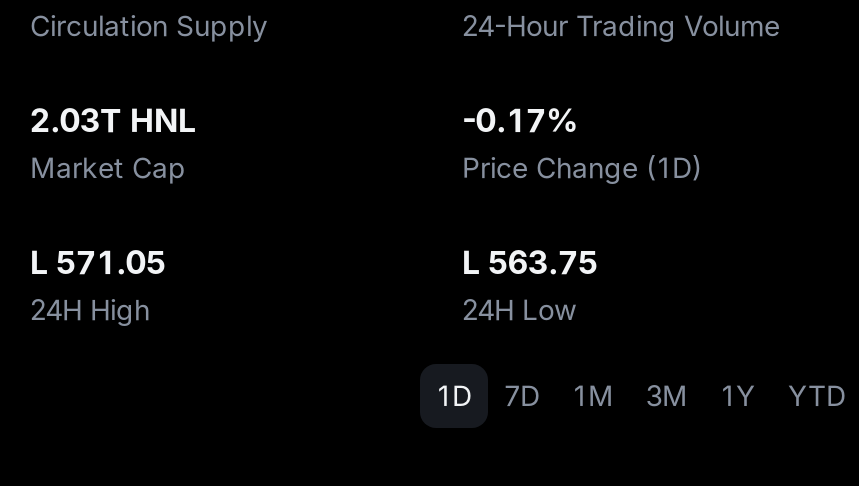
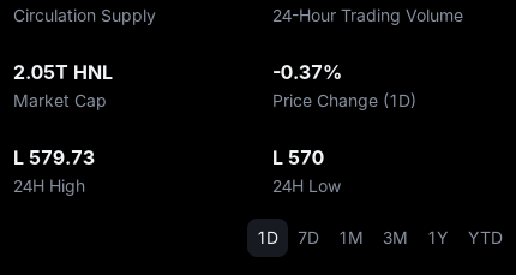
- 2.03T HNL
+ 2.05T HNL

- -0.17%
+ -0.37%

- L 571.05
+ L 579.73

- L 563.75
+ L 570
